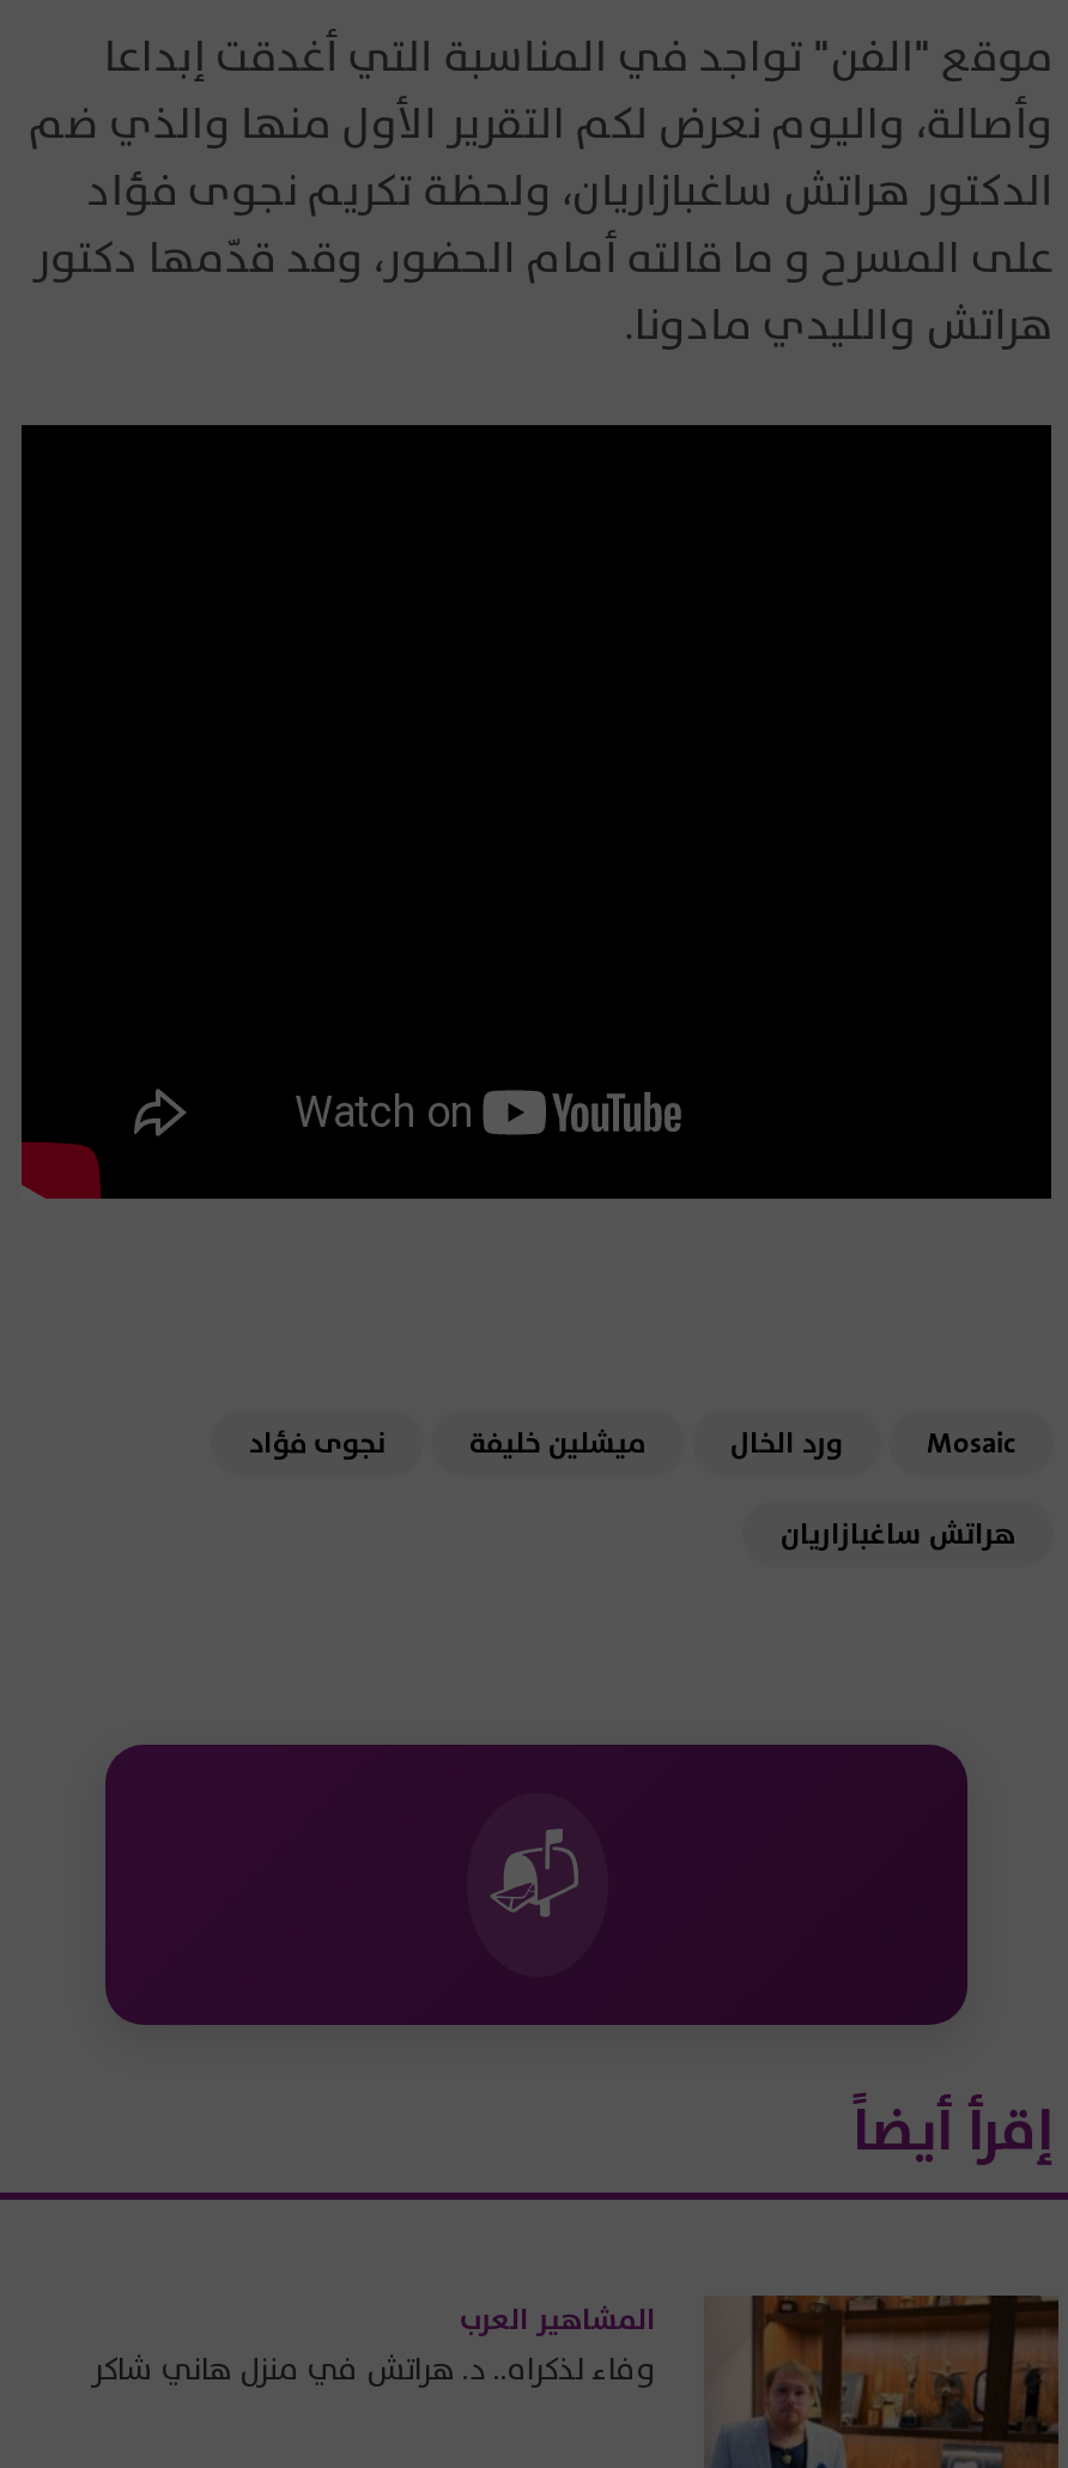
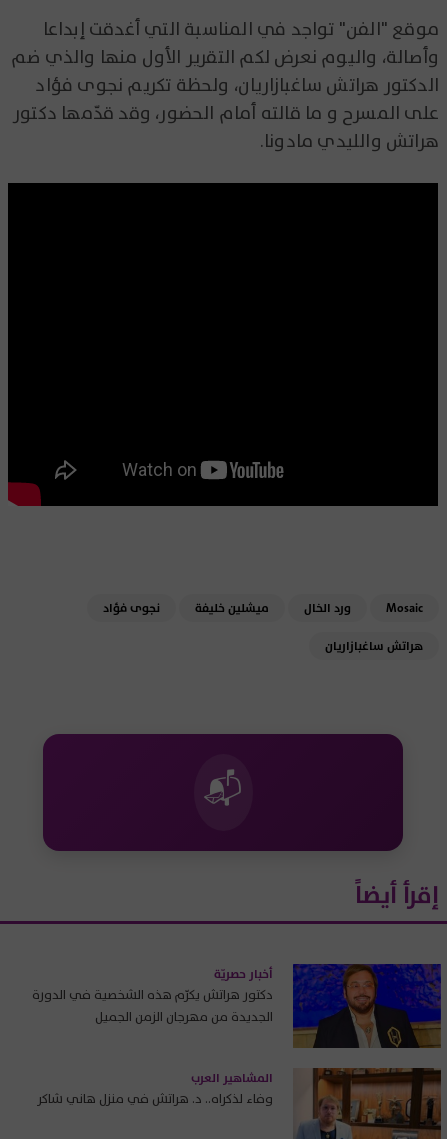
+ [image]
+ أخبار حصريّة
+ دكتور هراتش يكرّم هذه الشخصية في الدورة
+ الجديدة من مهرجان الزمن الجميل
